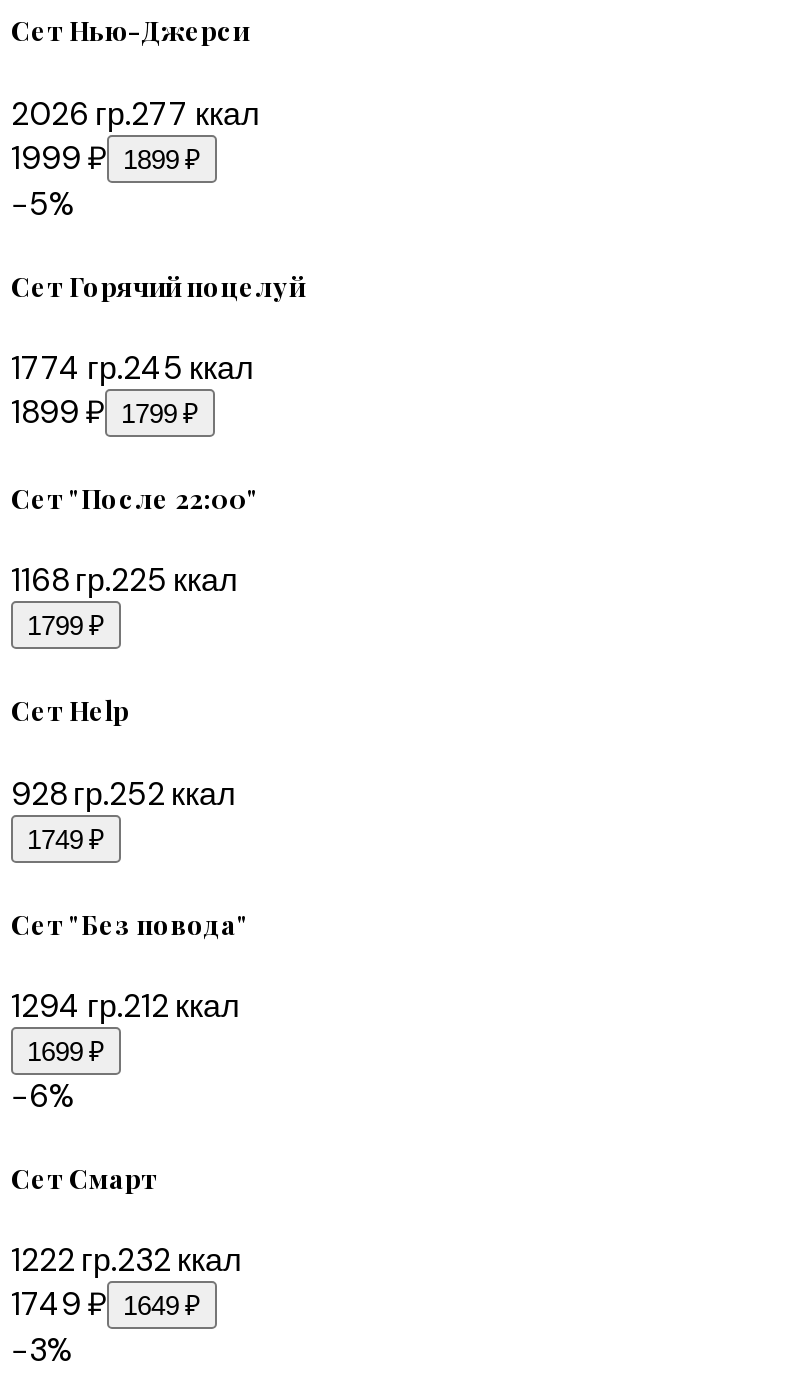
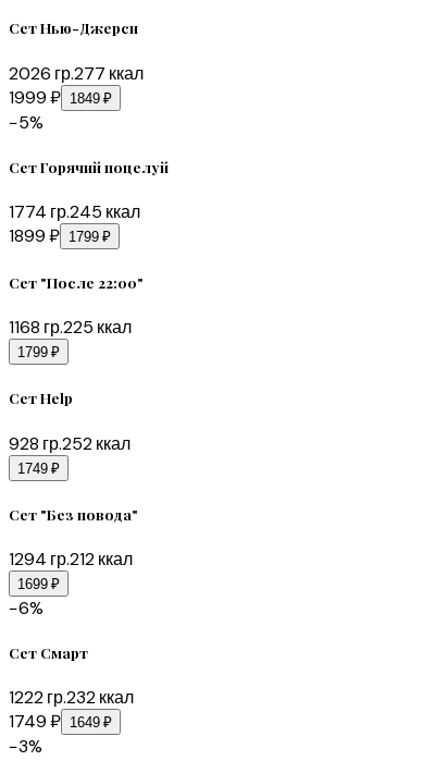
- 1999 ₽ 1899 ₽
+ 1999 ₽ 1849 ₽
